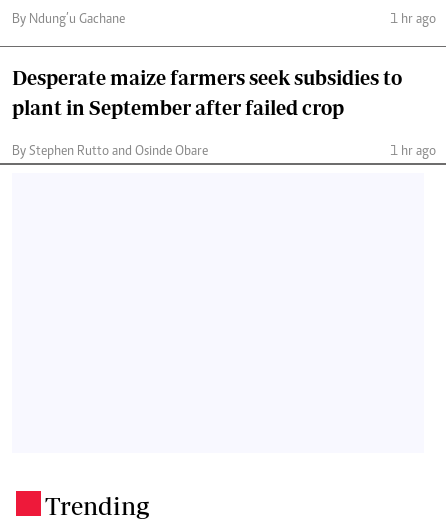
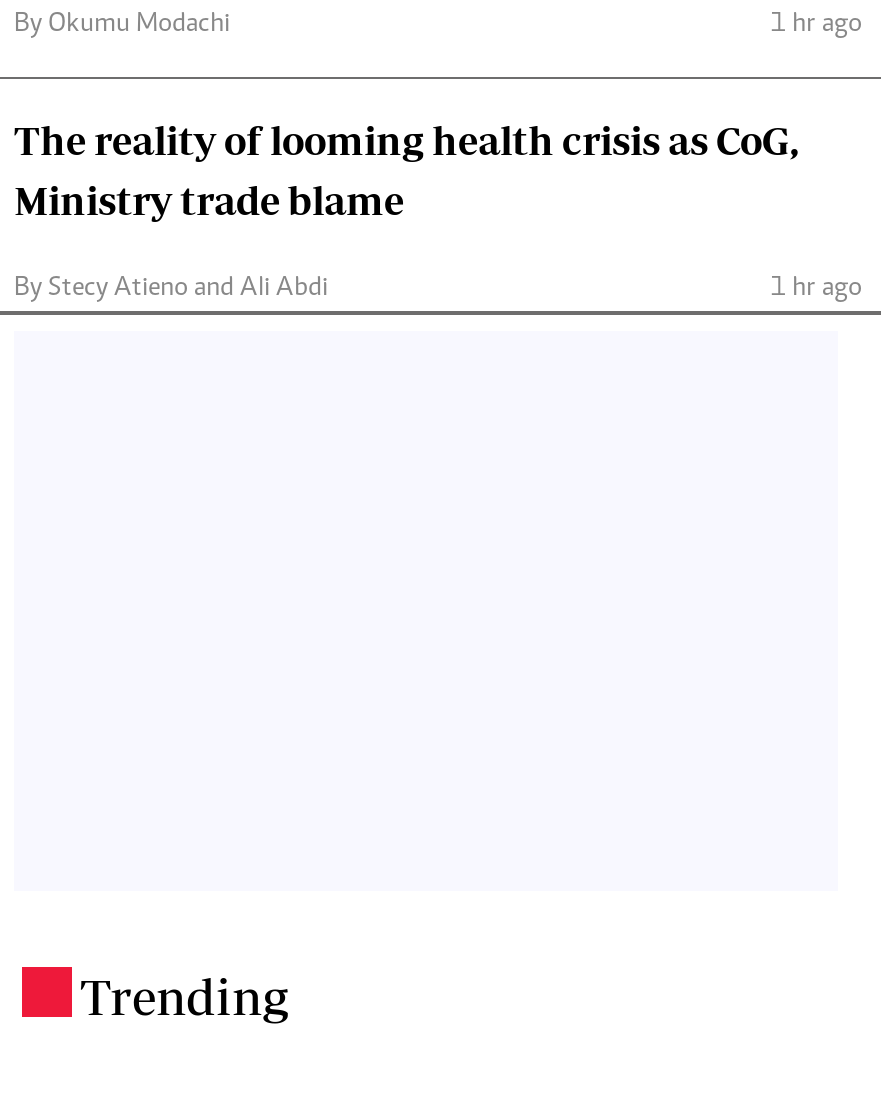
- By Ndung’u Gachane
+ By Okumu Modachi

- Desperate maize farmers seek subsidies to
- plant in September after failed crop
+ The reality of looming health crisis as CoG,
+ Ministry trade blame

- By Stephen Rutto and Osinde Obare
+ By Stecy Atieno and Ali Abdi
